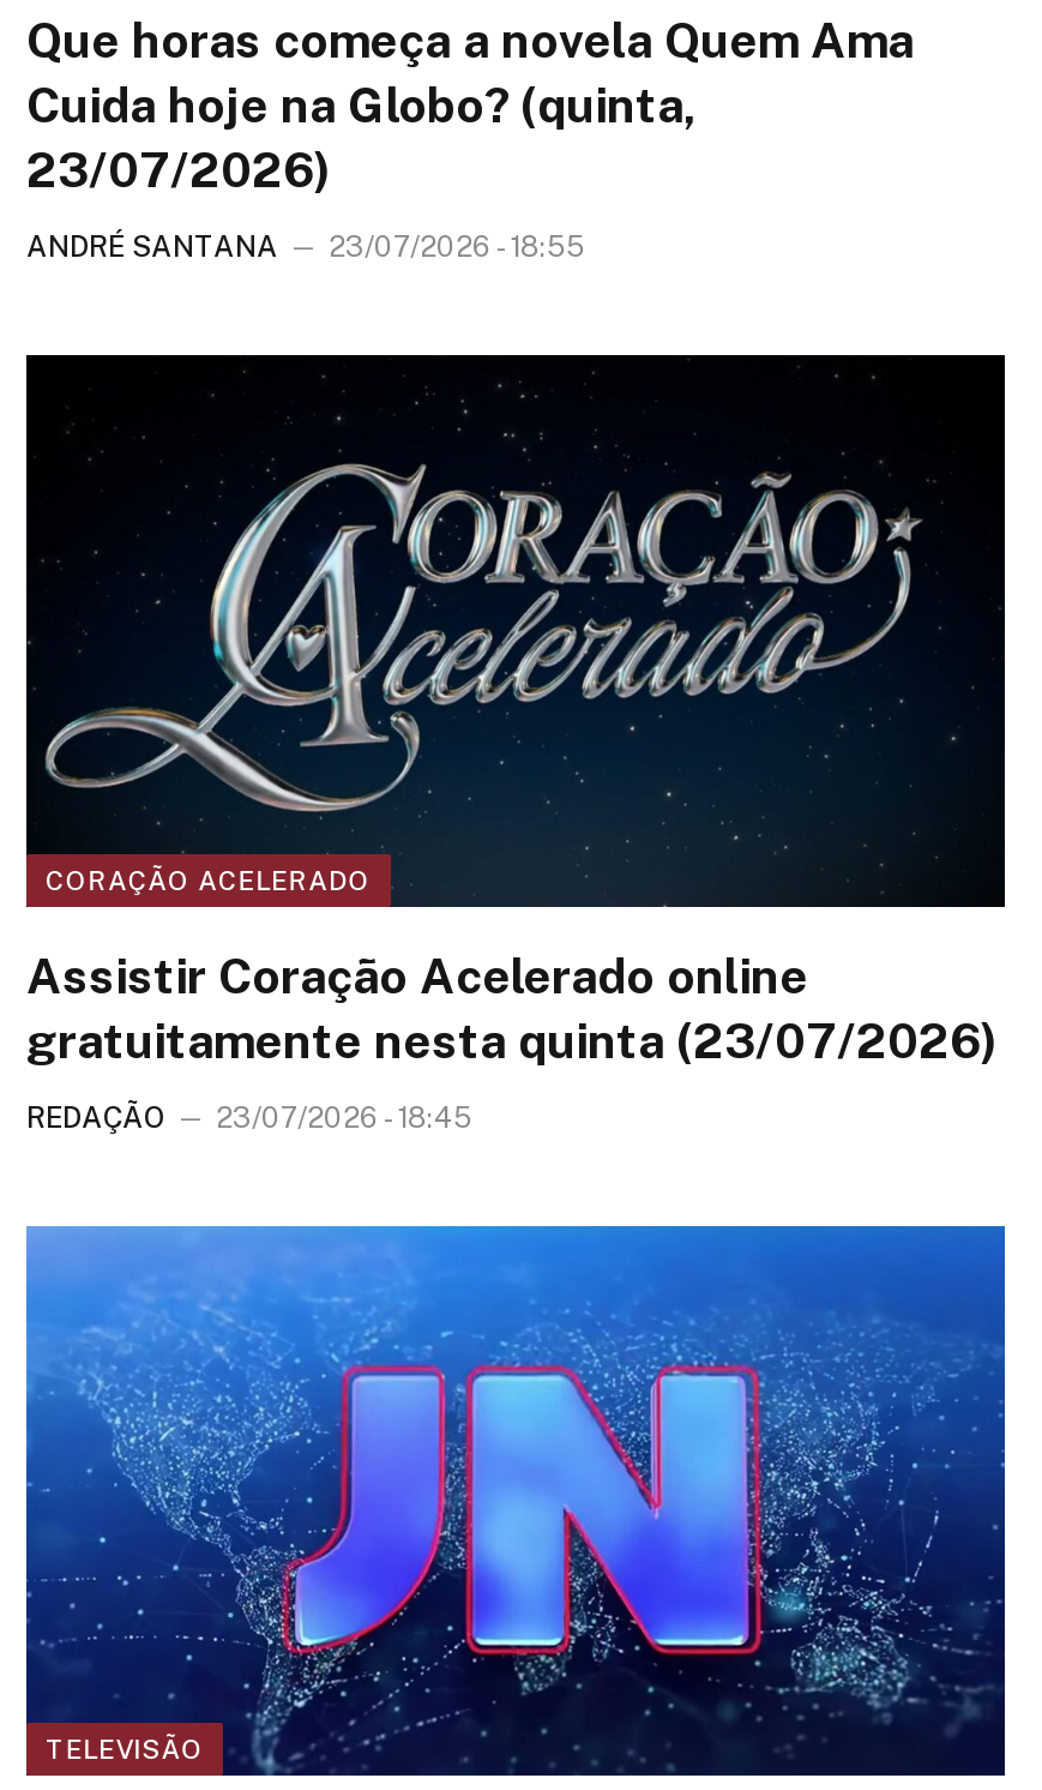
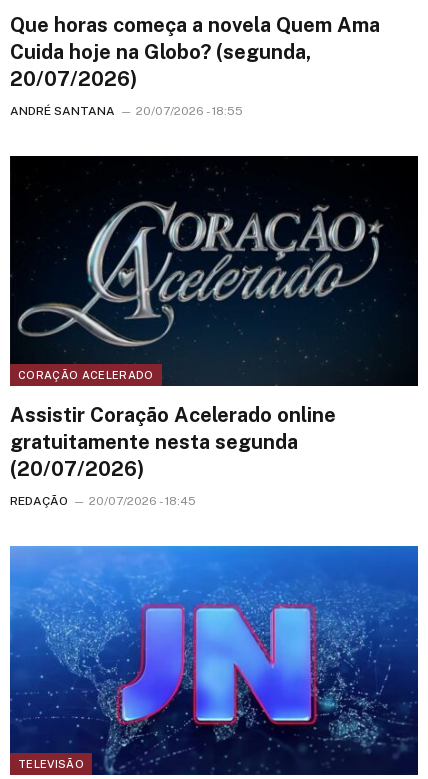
- Cuida hoje na Globo? (quinta,
+ Cuida hoje na Globo? (segunda,

- 23/07/2026)
+ 20/07/2026)

- ANDRÉ SANTANA 23/07/2026 - 18:55
+ ANDRÉ SANTANA 20/07/2026 - 18:55

- gratuitamente nesta quinta (23/07/2026)
+ gratuitamente nesta segunda
+ (20/07/2026)

- REDAÇÃO 23/07/2026 - 18:45
+ REDAÇÃO 20/07/2026 - 18:45
